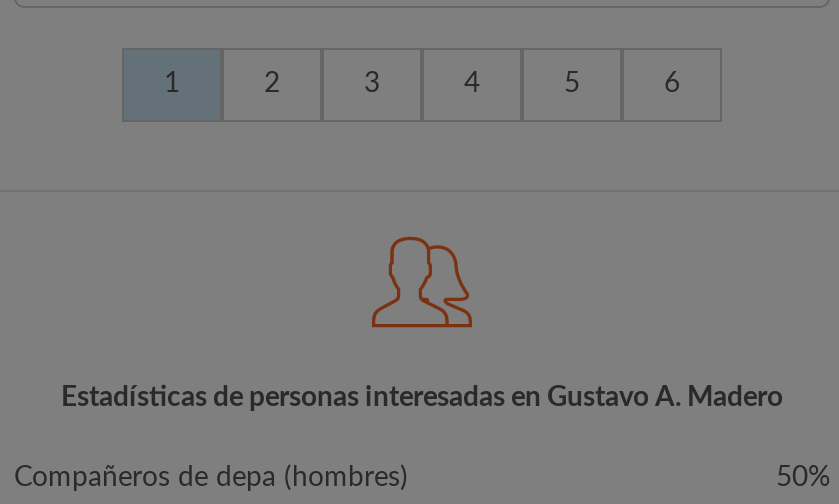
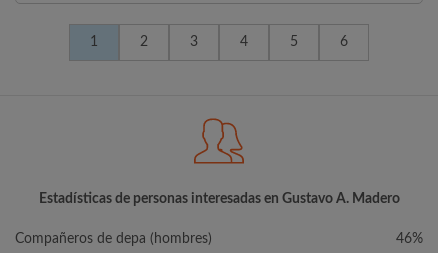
- 50%
+ 46%
